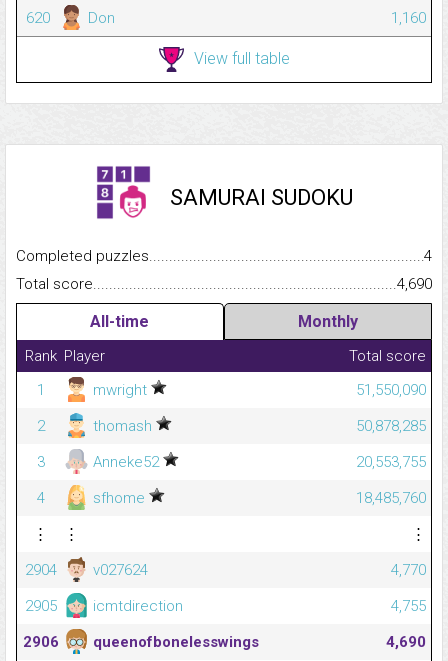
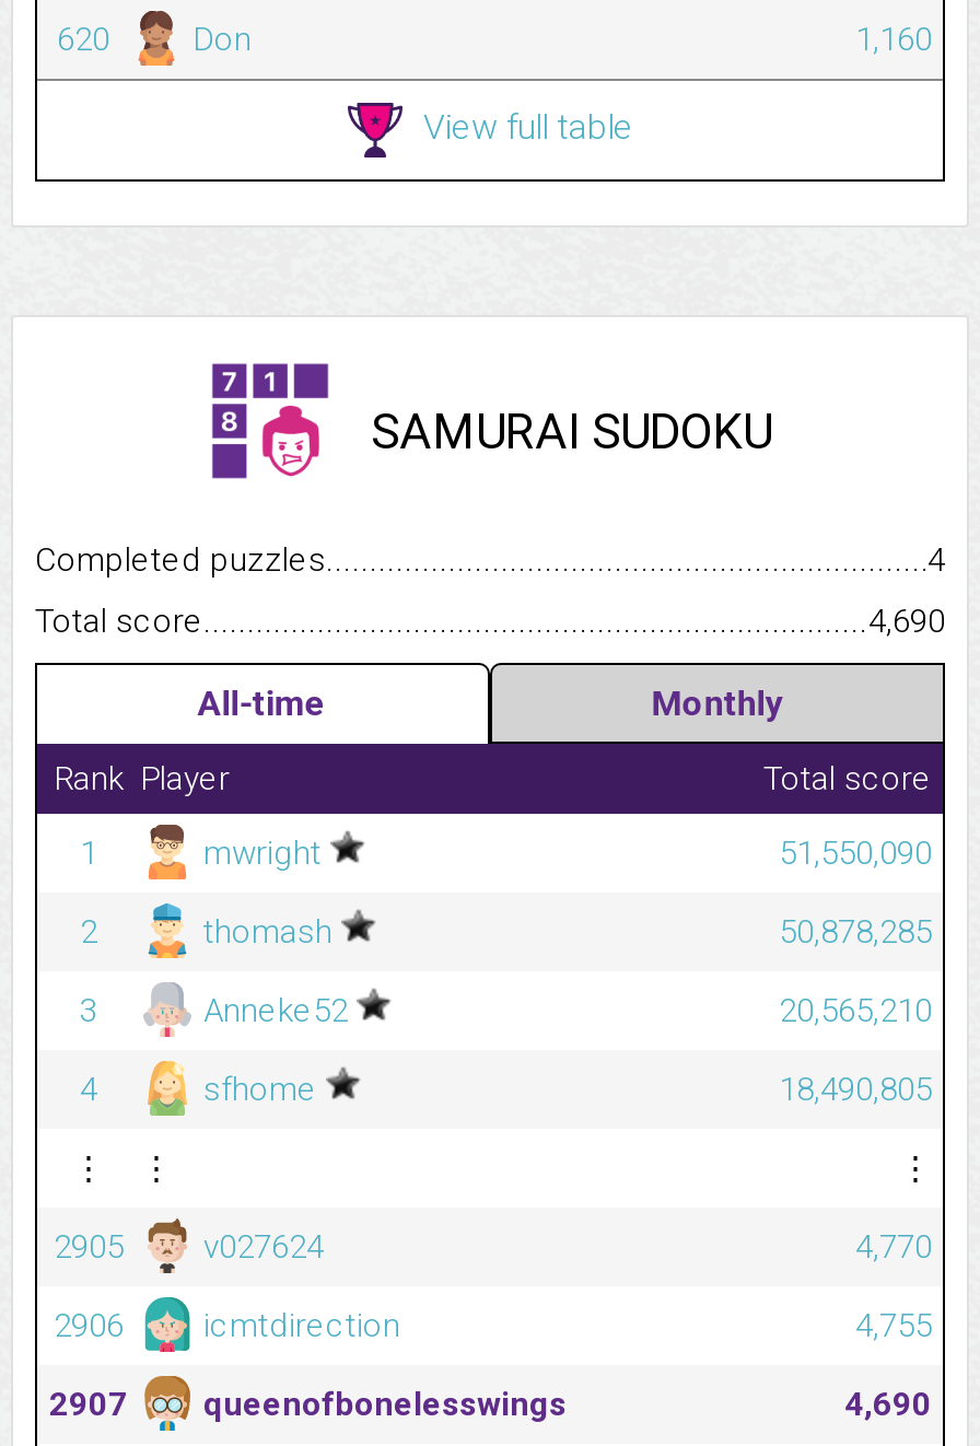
- 20,553,755
+ 20,565,210

- 18,485,760
+ 18,490,805

- 2904 v027624
+ 2905 v027624

- 2905 icmtdirection
+ 2906 icmtdirection

- 2906 queenofbonelesswings
+ 2907 queenofbonelesswings
